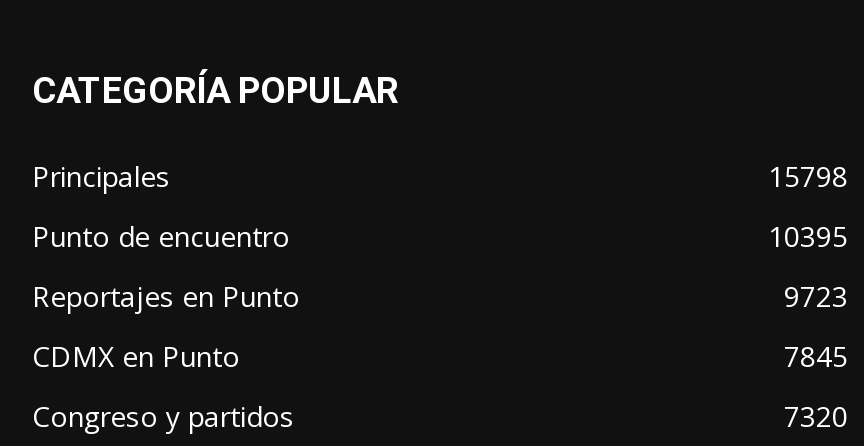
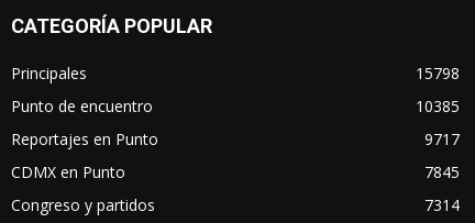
- 10395
+ 10385

- 9723
+ 9717

- 7320
+ 7314
